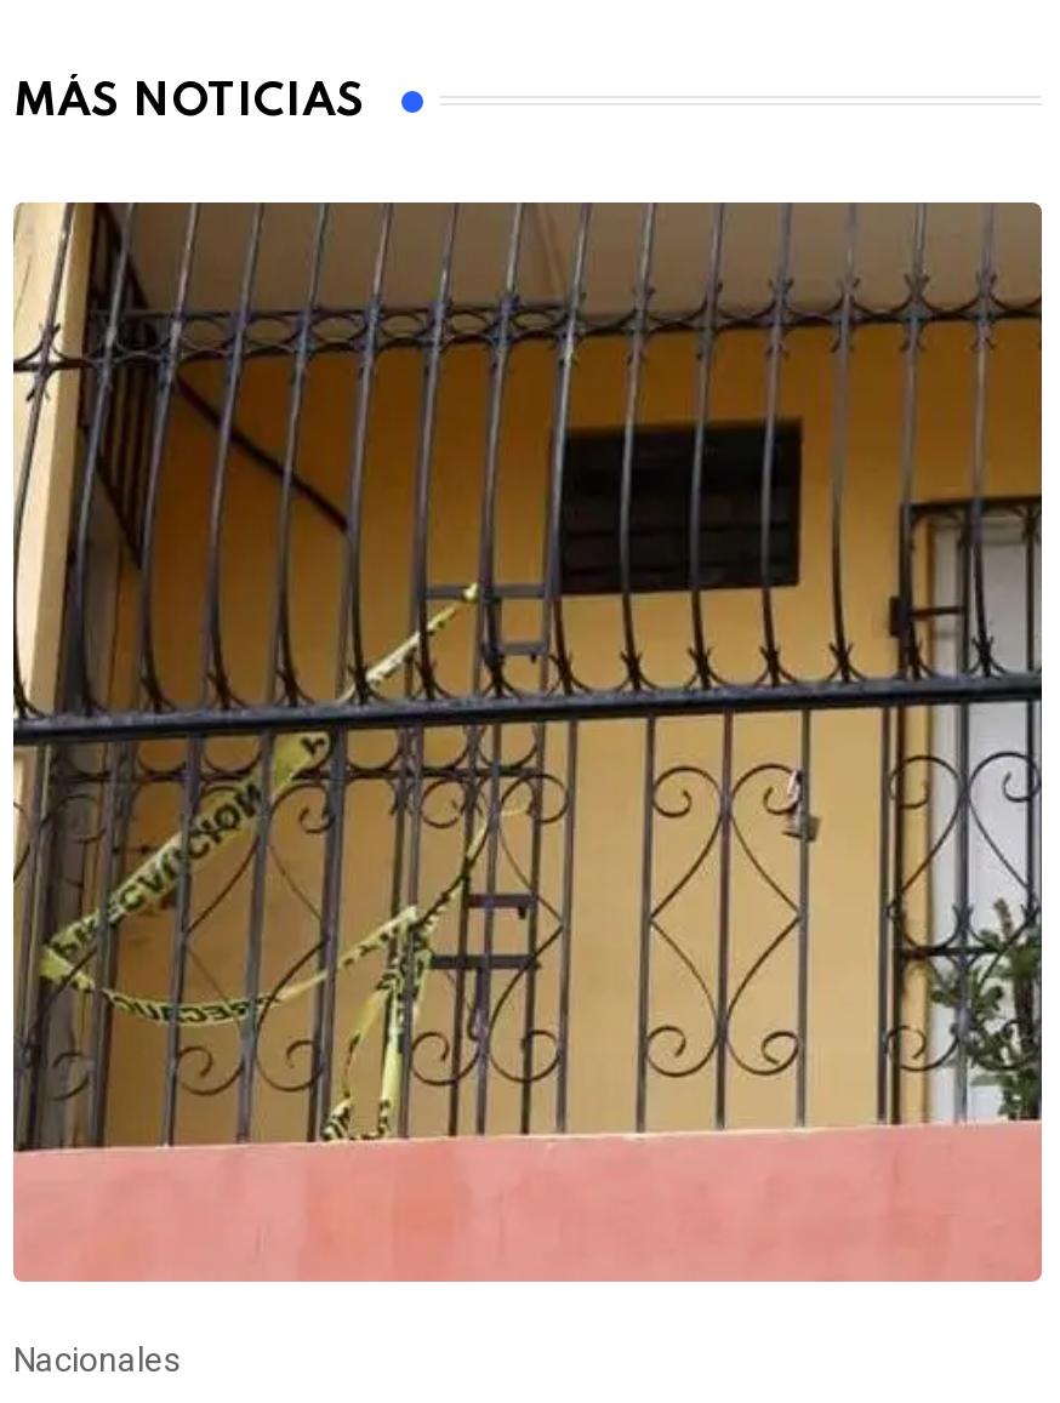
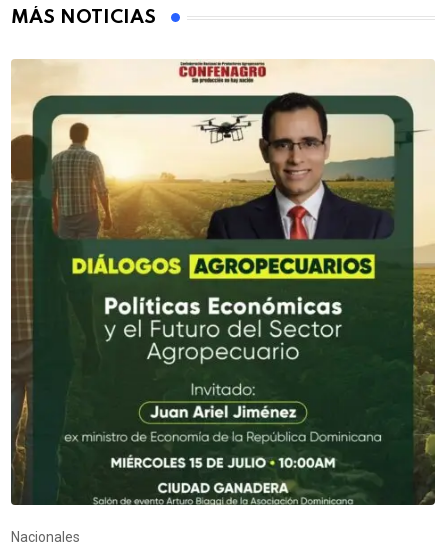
- [image]
+ [image]
